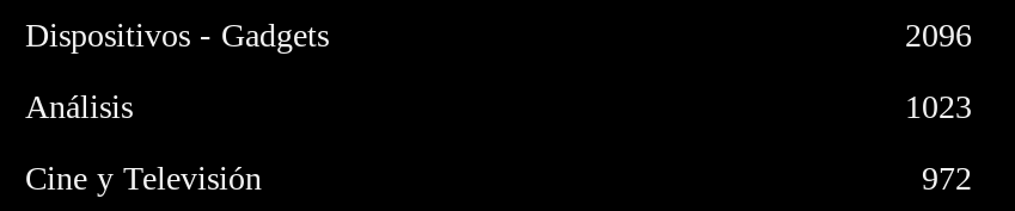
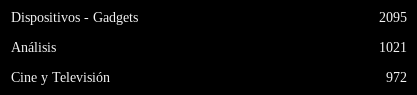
- 2096
+ 2095

- 1023
+ 1021
